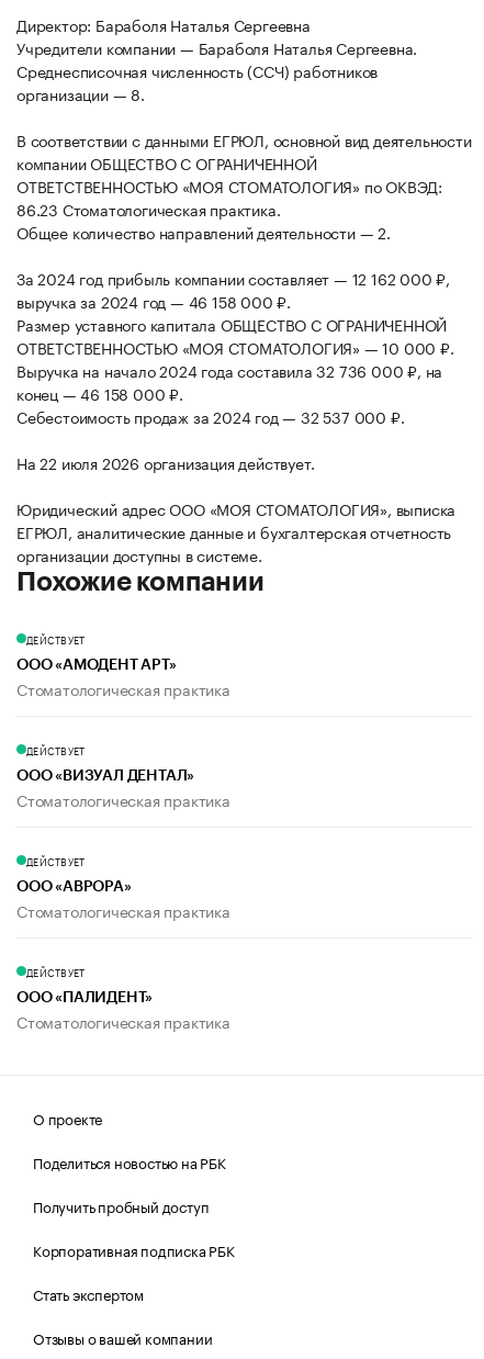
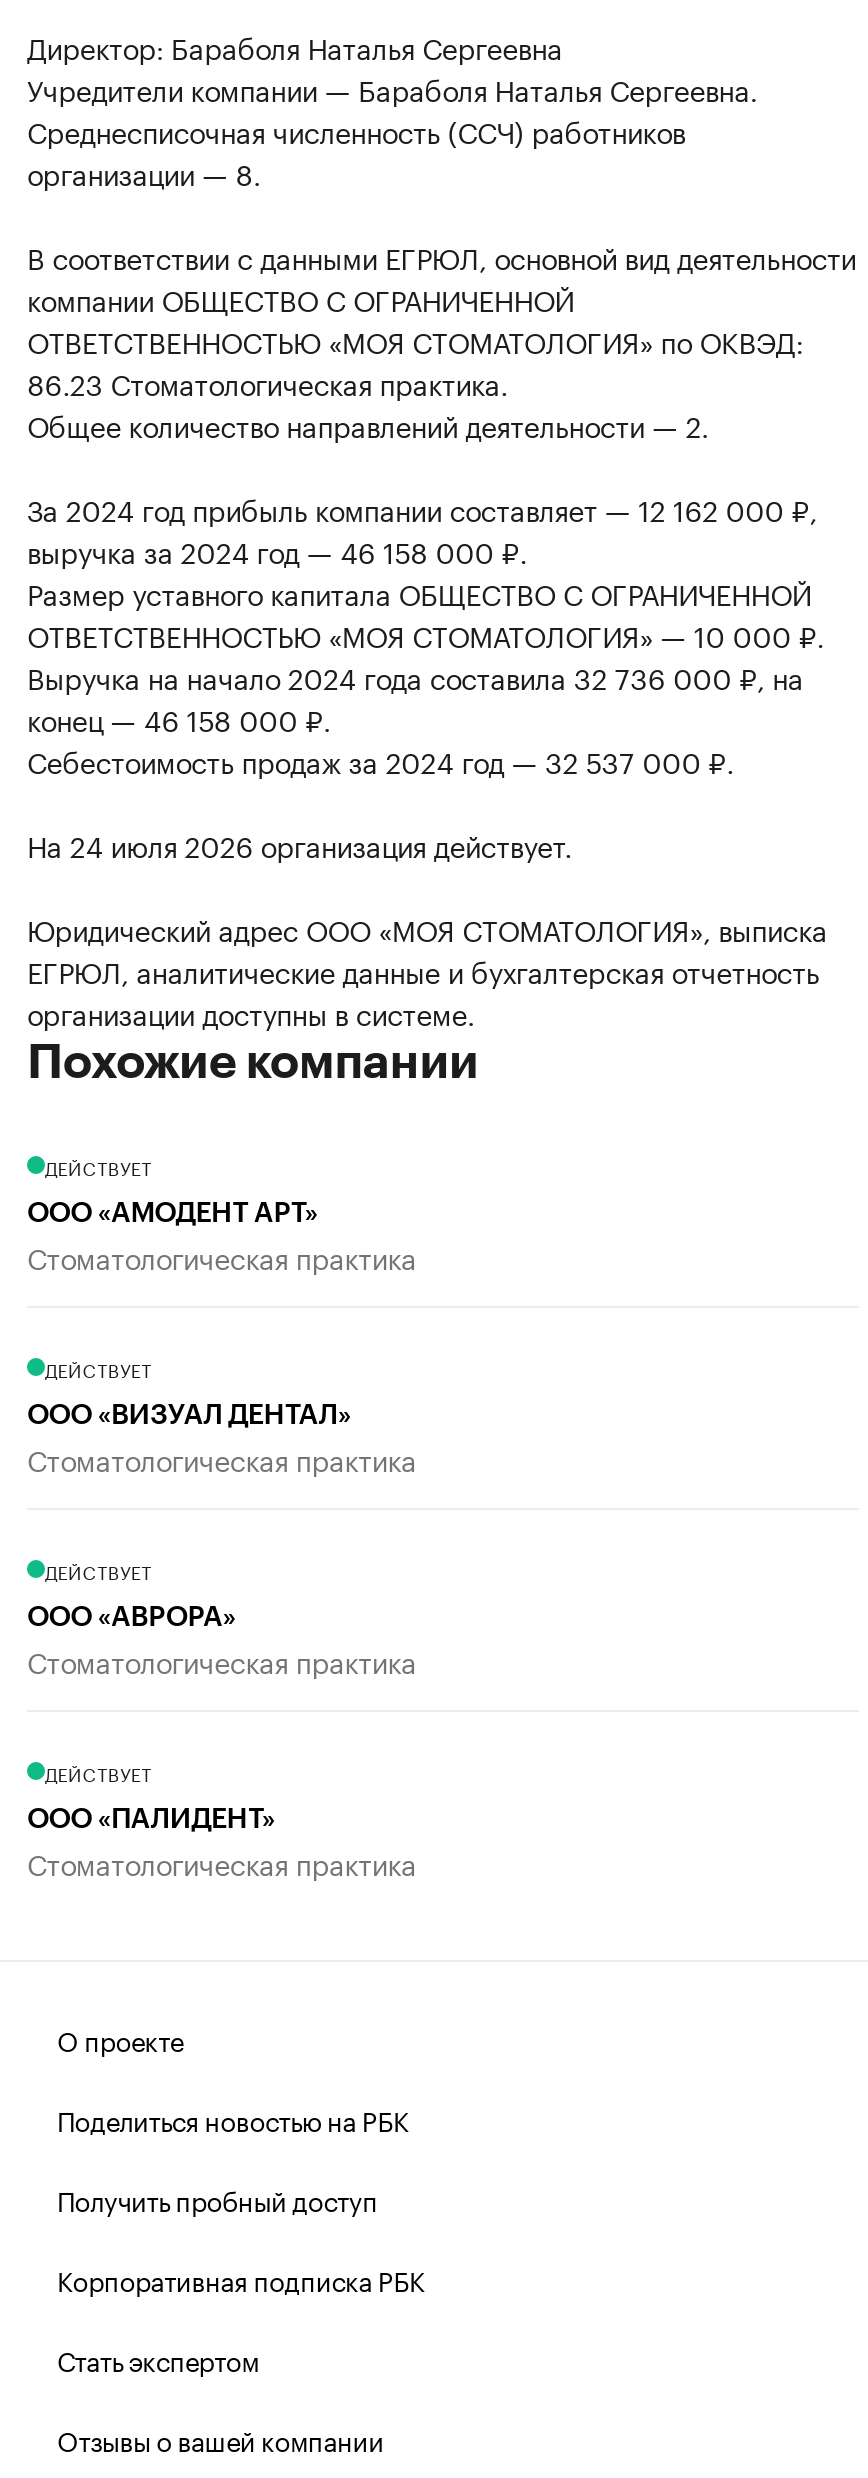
- На 22 июля 2026 организация действует.
+ На 24 июля 2026 организация действует.
